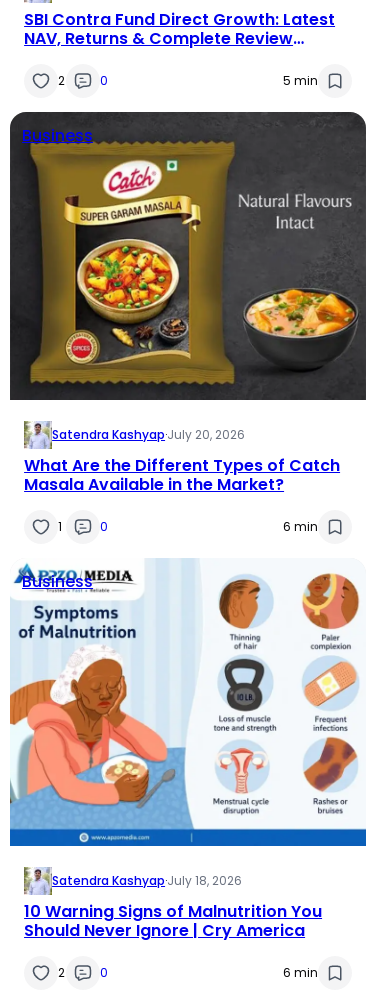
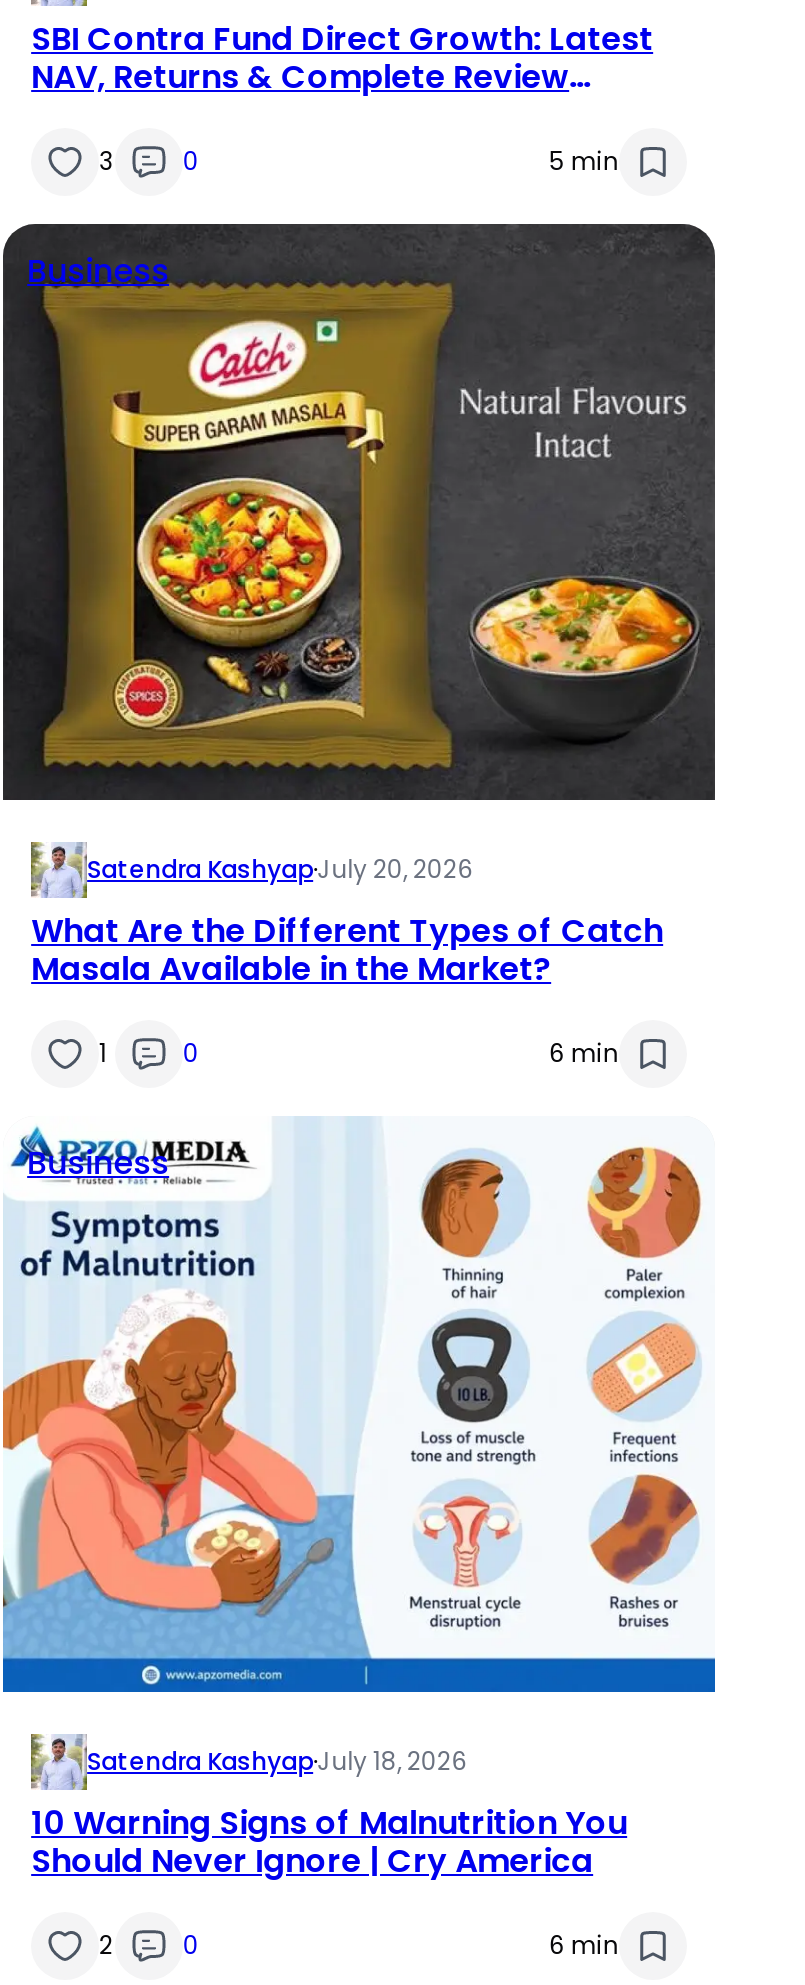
- 2
+ 3
